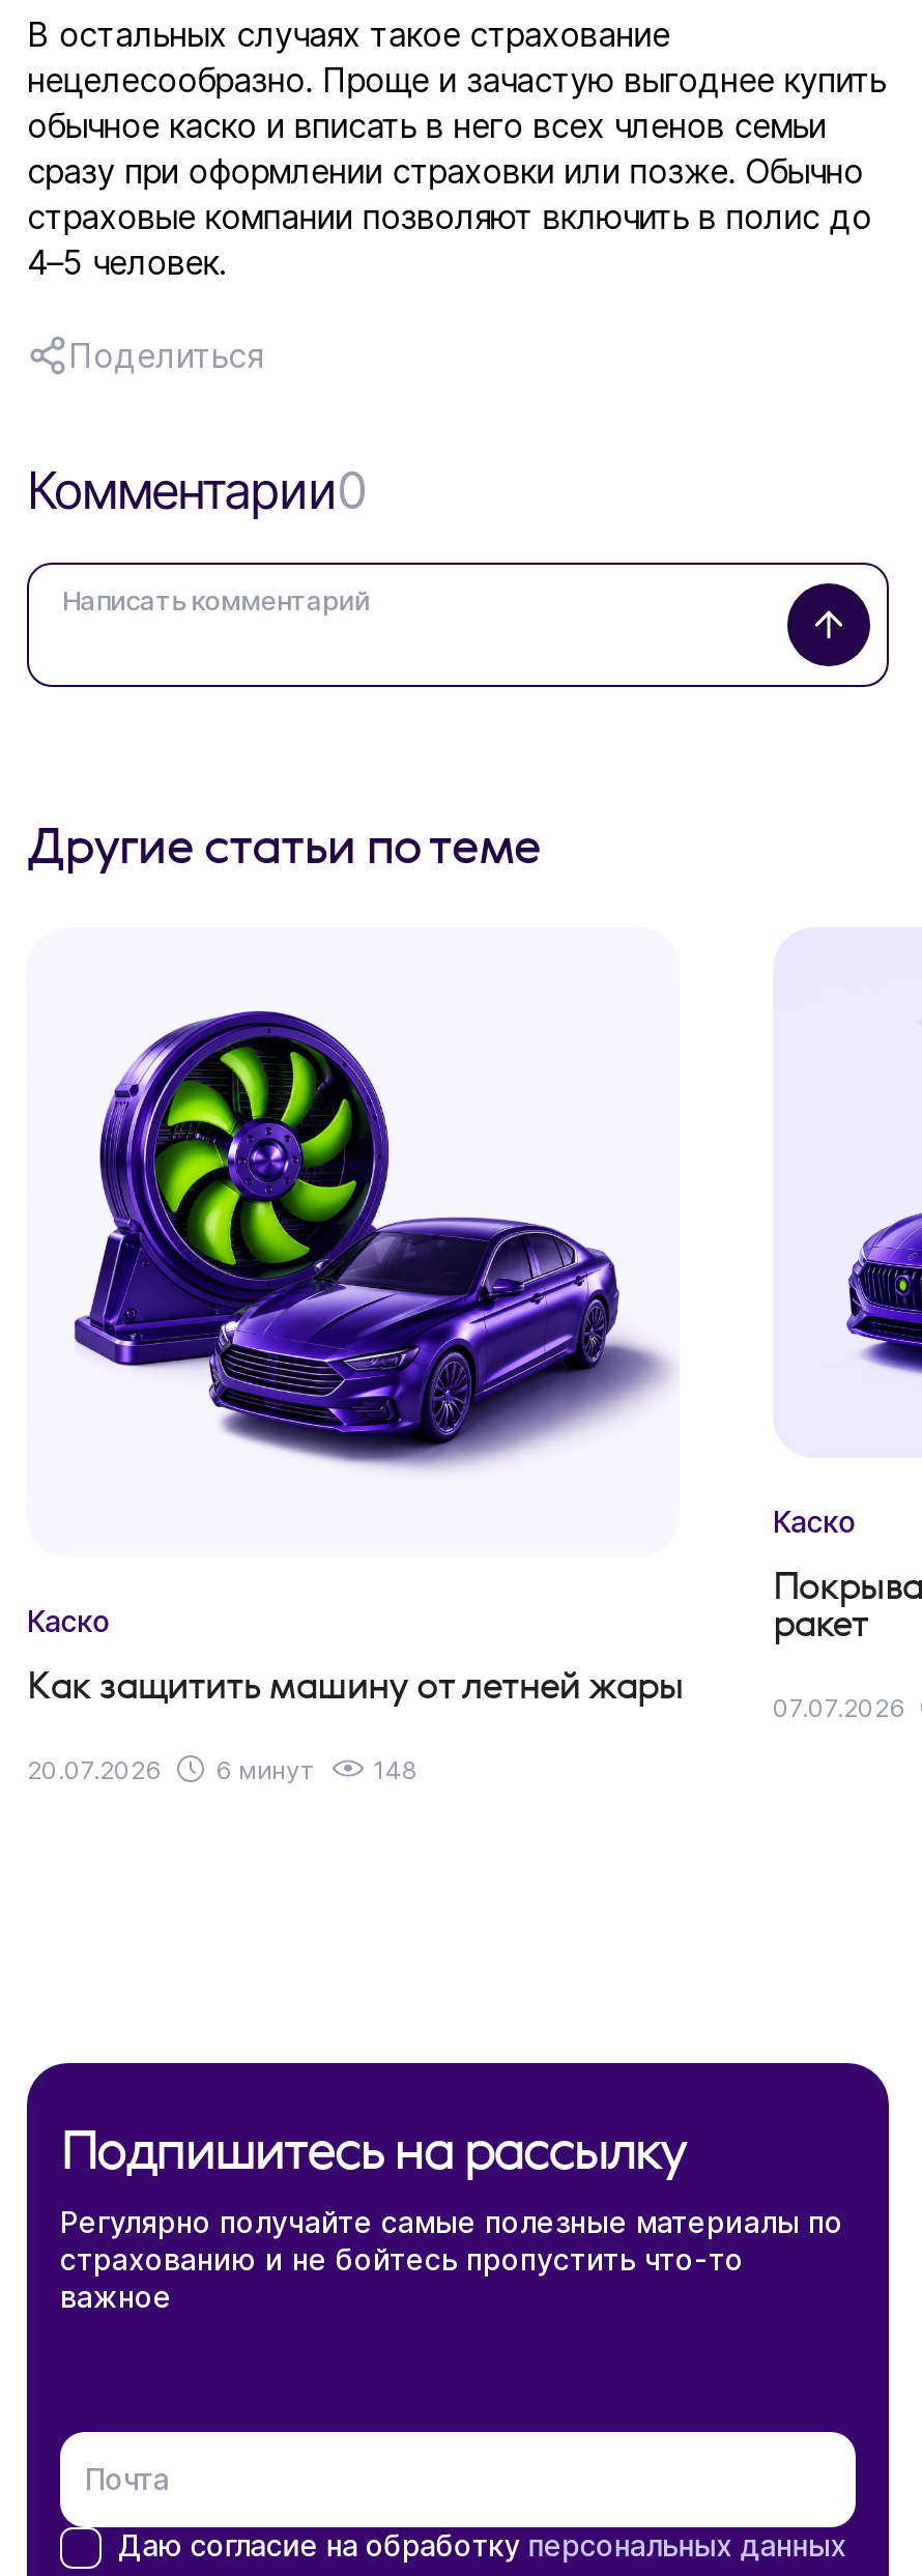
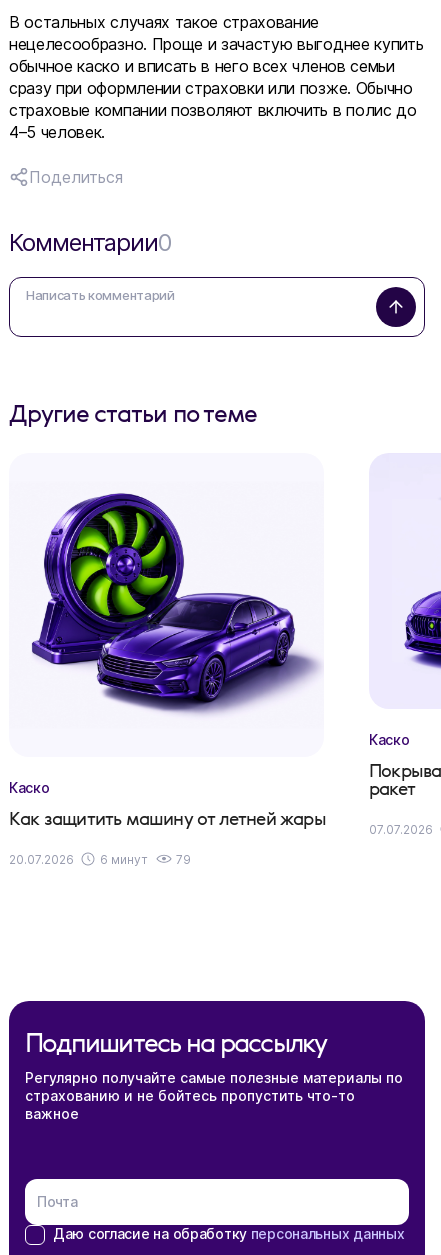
- 20.07.2026 6 минут 148
+ 20.07.2026 6 минут 79
